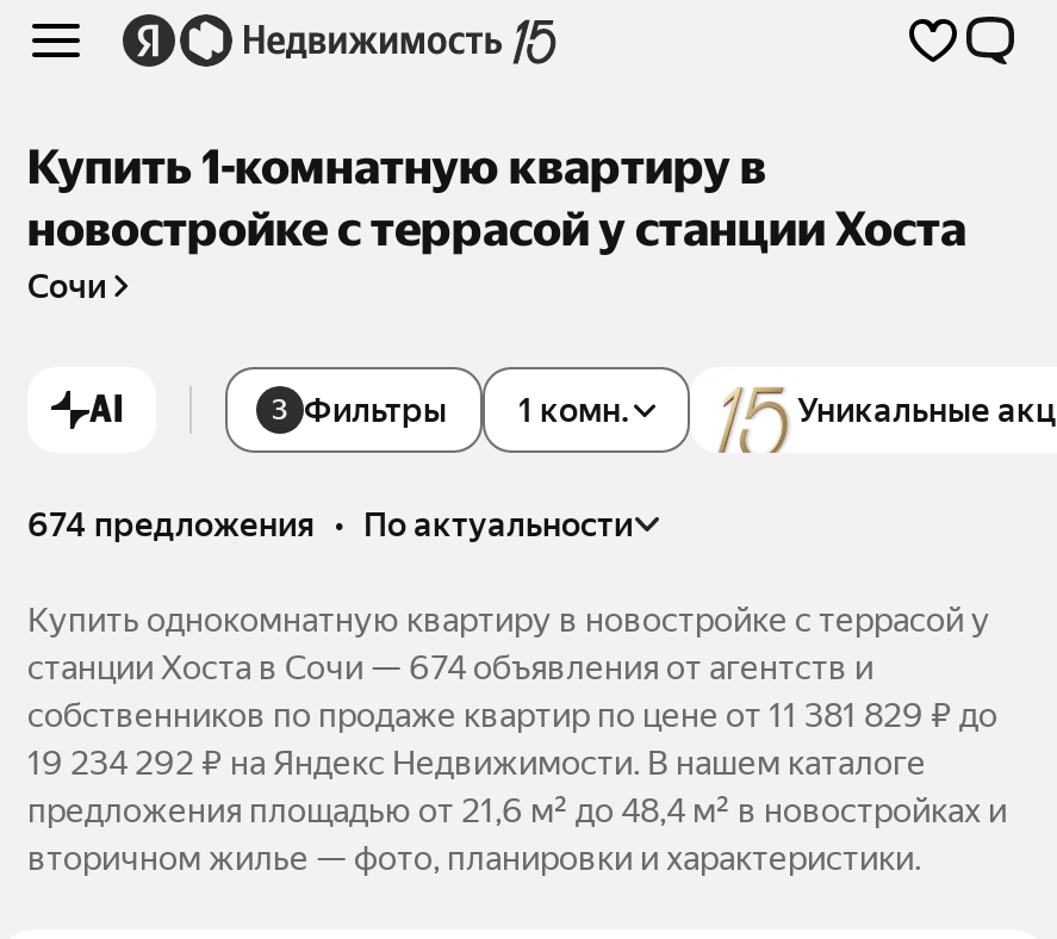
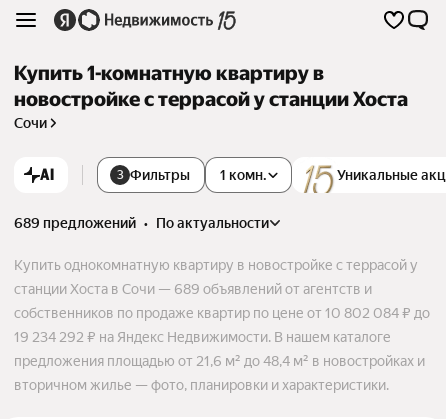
- 674 предложения • по актуальности
+ 689 предложений • по актуальности

- станции Хоста в Сочи — 674 объявления от агентств и
+ станции Хоста в Сочи — 689 объявлений от агентств и

- собственников по продаже квартир по цене от 11 381 829 ₽ до
+ собственников по продаже квартир по цене от 10 802 084 ₽ до
